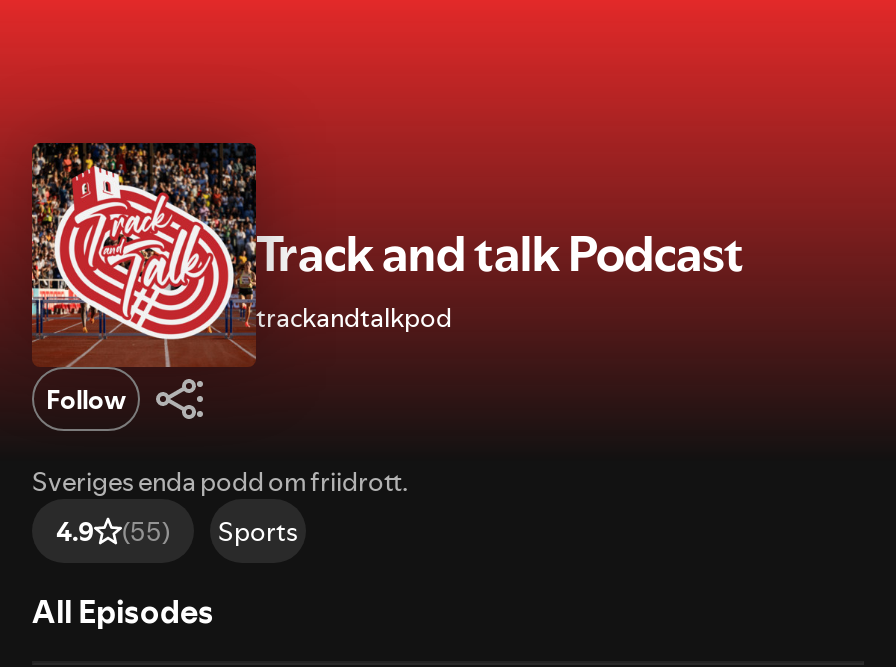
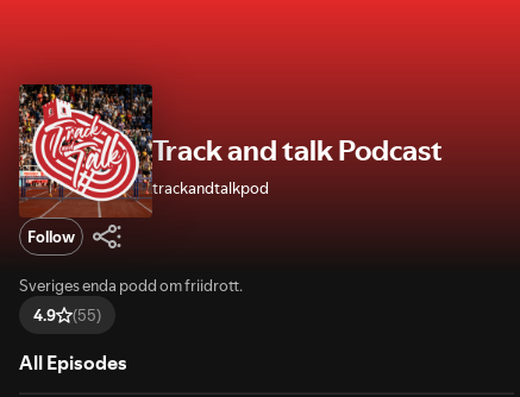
- Sports
